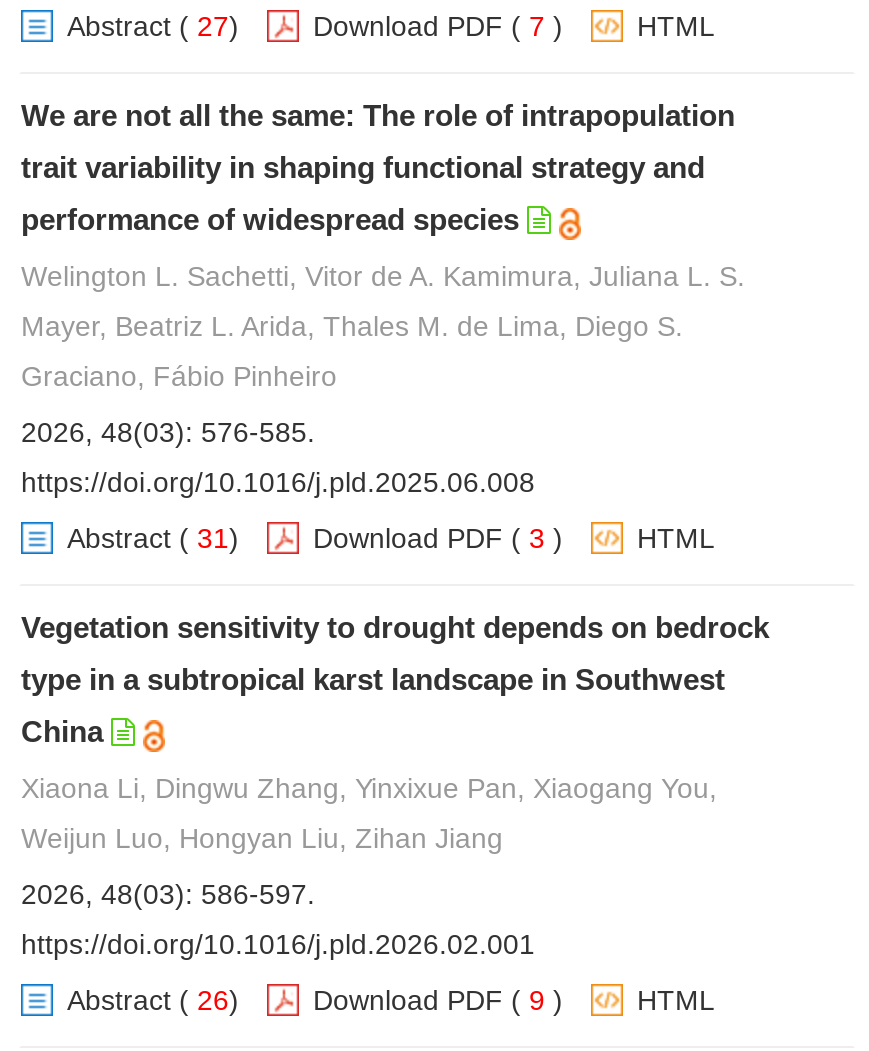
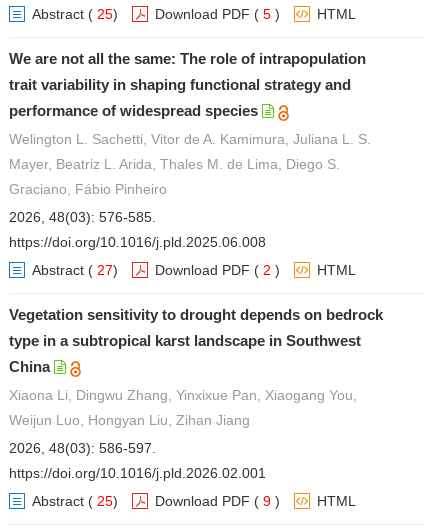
- Abstract (27)
+ Abstract (25)

- Download PDF (7)
+ Download PDF (5)

- Abstract (31)
+ Abstract (27)

- Download PDF (3)
+ Download PDF (2)

- Abstract (26)
+ Abstract (25)
